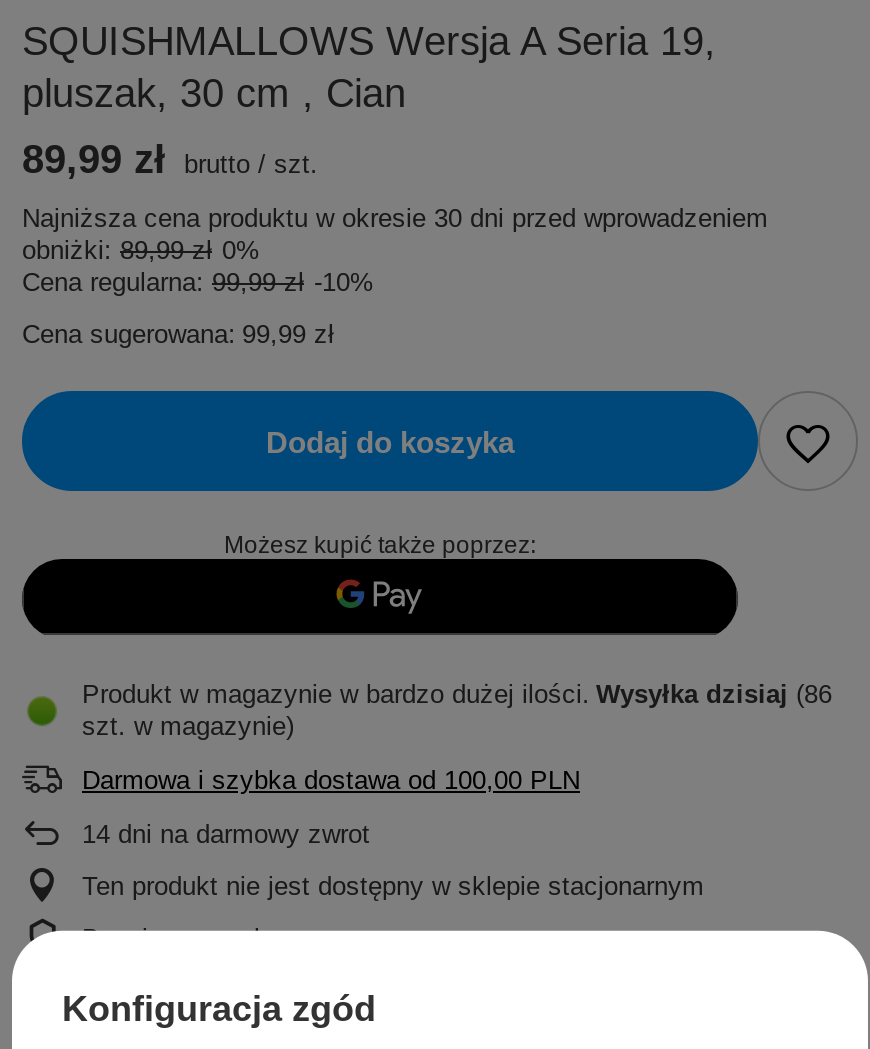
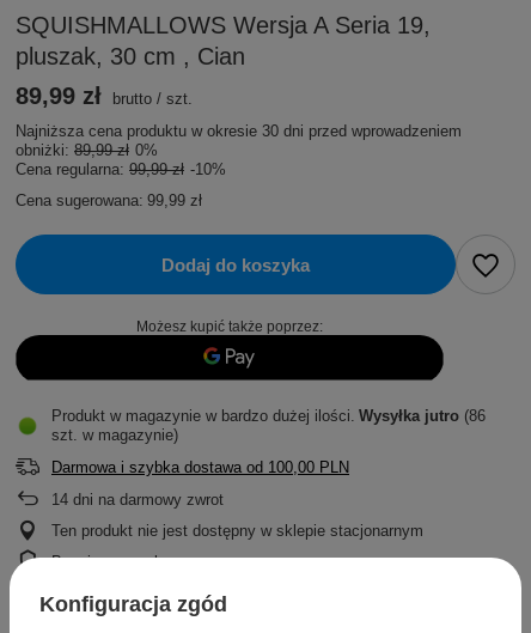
- Produkt w magazynie w bardzo dużej ilości Wysyłka dzisiaj (86
+ Produkt w magazynie w bardzo dużej ilości Wysyłka jutro (86
